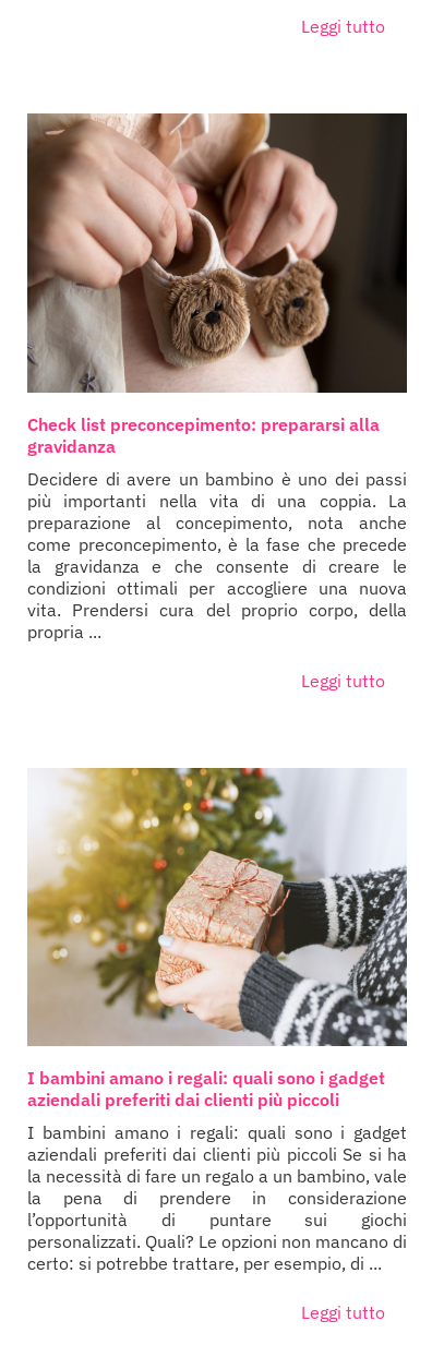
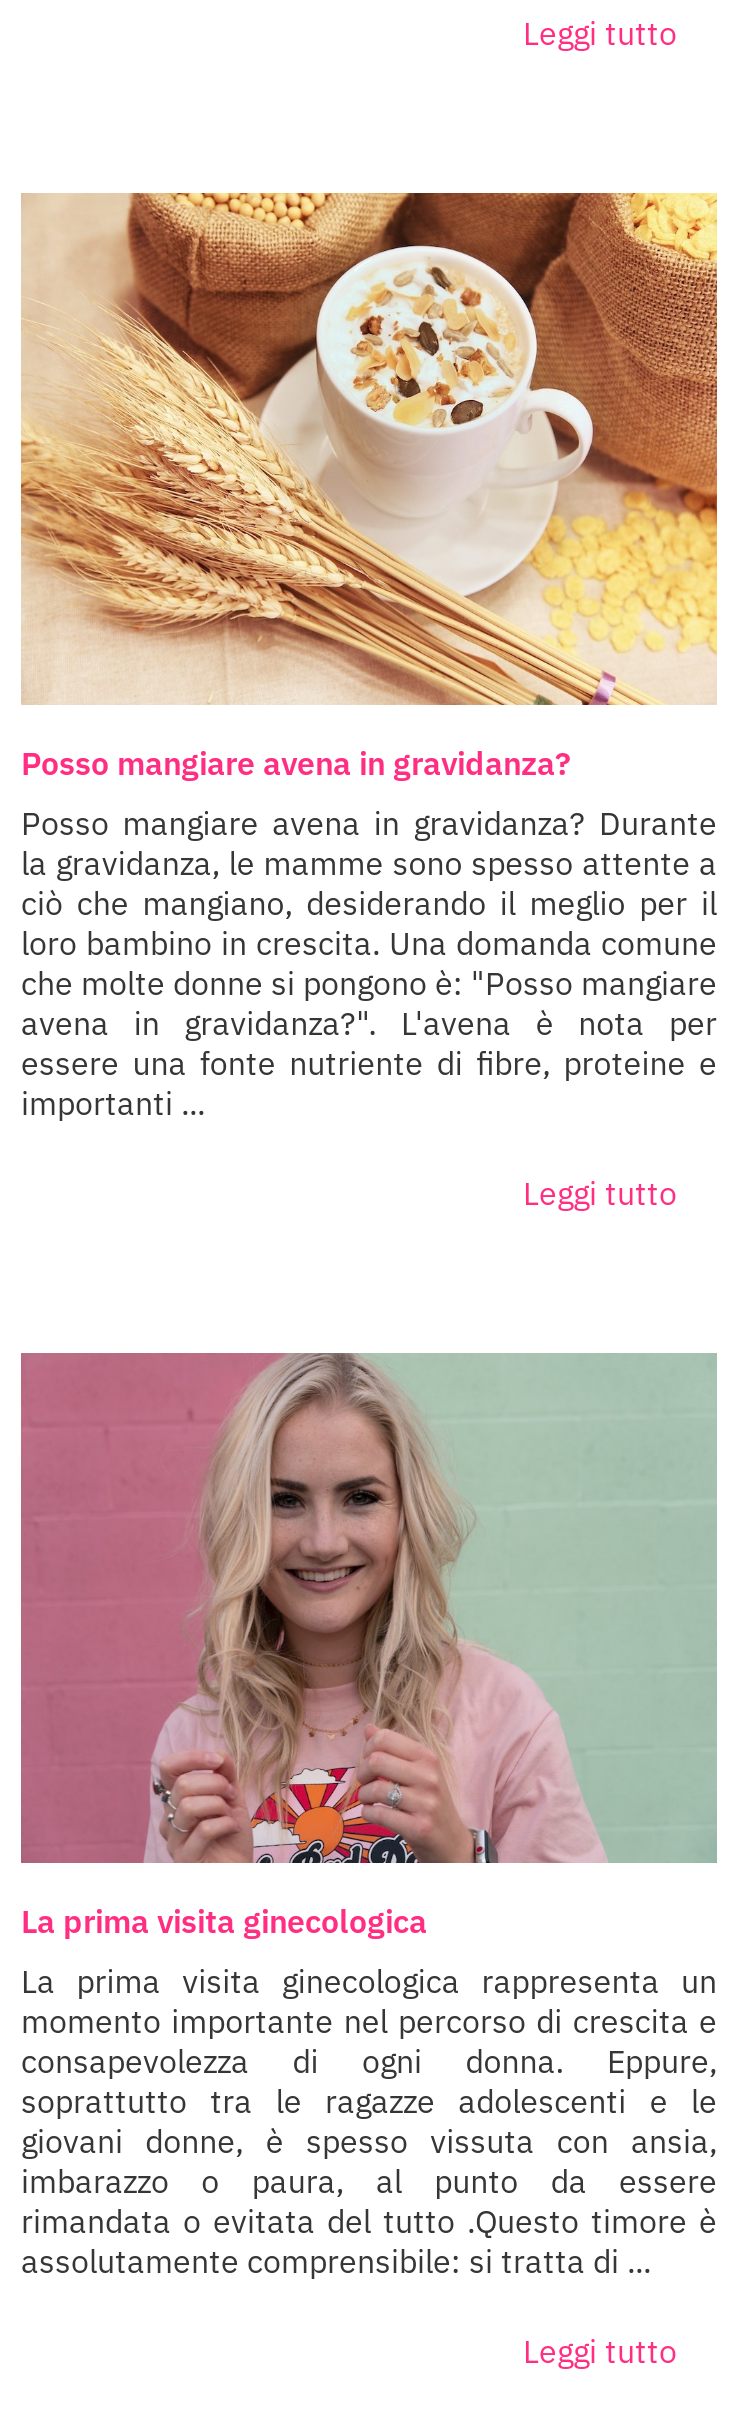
- [image]
- Check list preconcepimento: prepararsi alla
- gravidanza
+ [image]
+ Posso mangiare avena in gravidanza?

- Decidere di avere un bambino è uno dei passi
- più importanti nella vita di una coppia. La
- preparazione al concepimento, nota anche
- come preconcepimento, è la fase che precede
- la gravidanza e che consente di creare le
- condizioni ottimali per accogliere una nuova
- vita. Prendersi cura del proprio corpo, della
- propria ...
+ Posso mangiare avena in gravidanza? Durante
+ la gravidanza, le mamme sono spesso attente a
+ ciò che mangiano, desiderando il meglio per il
+ loro bambino in crescita. Una domanda comune
+ che molte donne si pongono è: "Posso mangiare
+ avena in gravidanza?". L'avena è nota per
+ essere una fonte nutriente di fibre, proteine e
+ importanti ...

- [image]
- I bambini amano i regali: quali sono i gadget
- aziendali preferiti dai clienti più piccoli
+ [image]
+ La prima visita ginecologica

- I bambini amano i regali: quali sono i gadget
- aziendali preferiti dai clienti più piccoli Se si ha
- la necessità di fare un regalo a un bambino, vale
- la pena di prendere in considerazione
- l’opportunità di puntare sui giochi
- personalizzati. Quali? Le opzioni non mancano di
- certo: si potrebbe trattare, per esempio, di ...
+ La prima visita ginecologica rappresenta un
+ momento importante nel percorso di crescita e
+ consapevolezza di ogni donna. Eppure,
+ soprattutto tra le ragazze adolescenti e le
+ giovani donne, è spesso vissuta con ansia,
+ imbarazzo o paura, al punto da essere
+ rimandata o evitata del tutto .Questo timore è
+ assolutamente comprensibile: si tratta di ...
